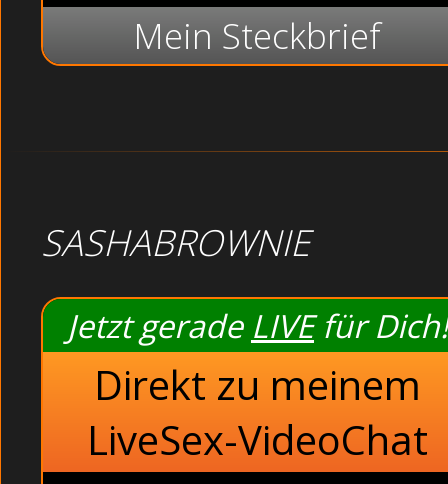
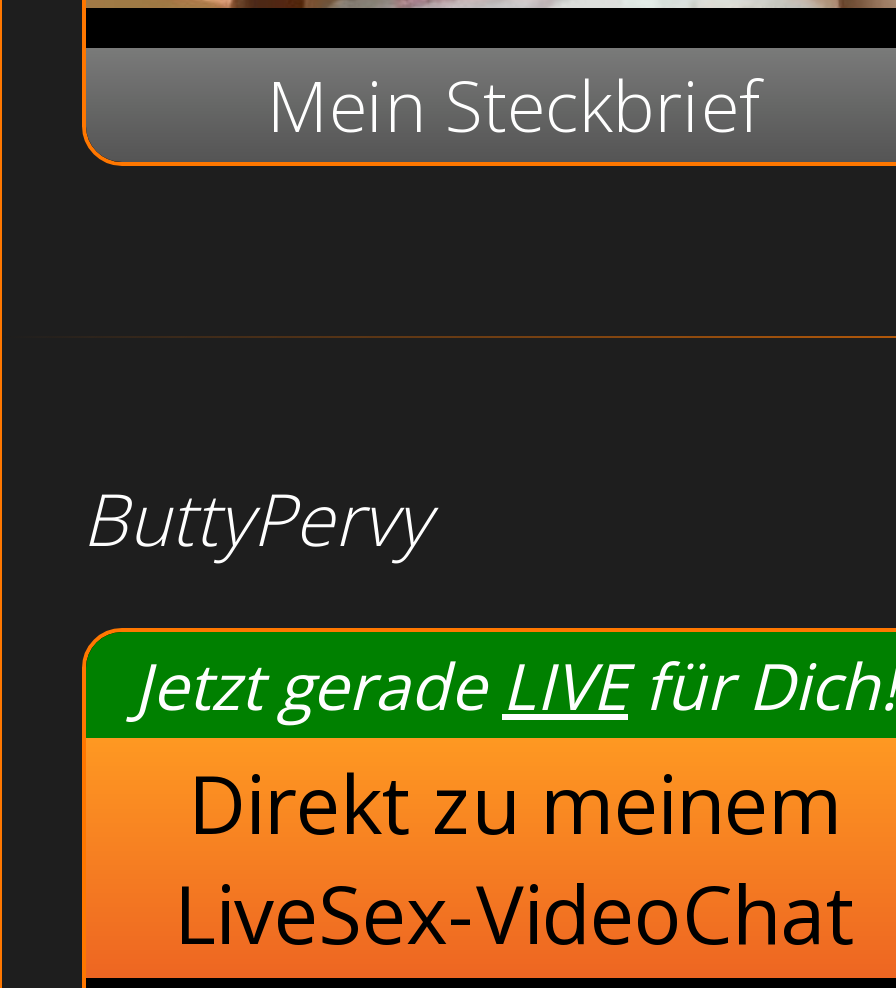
- SASHABROWNIE
+ ButtyPervy
